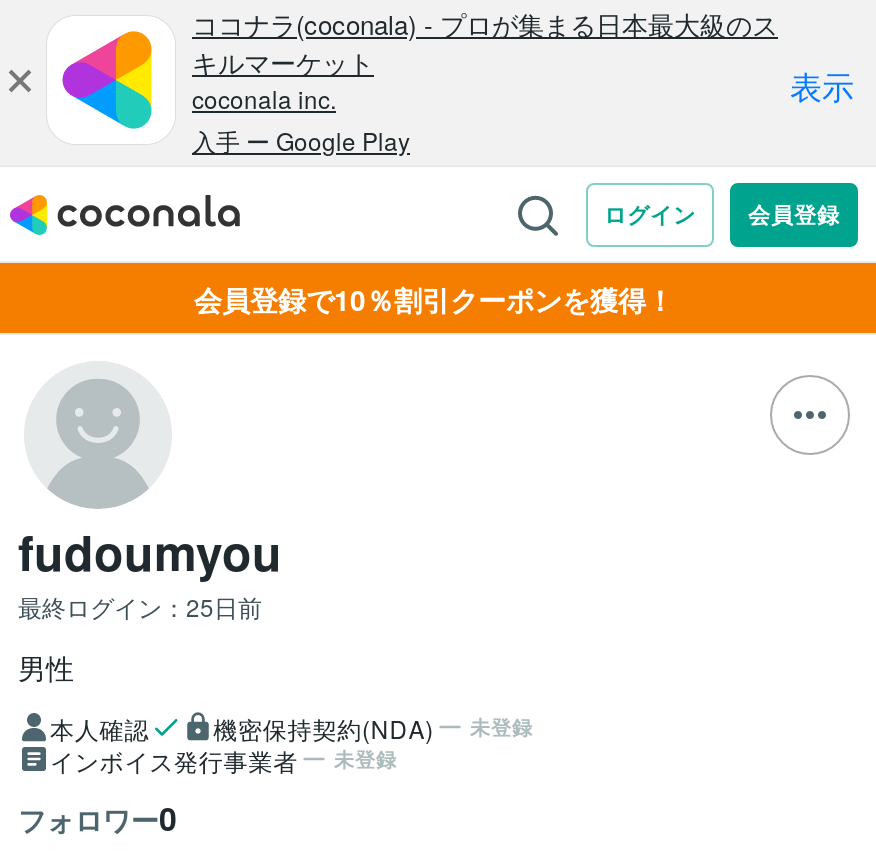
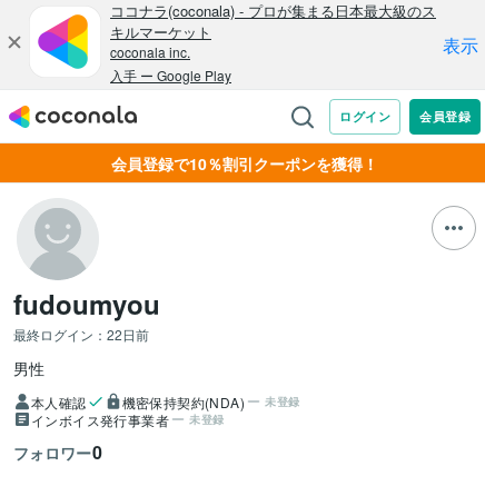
- 最終ログイン：25日前
+ 最終ログイン：22日前
